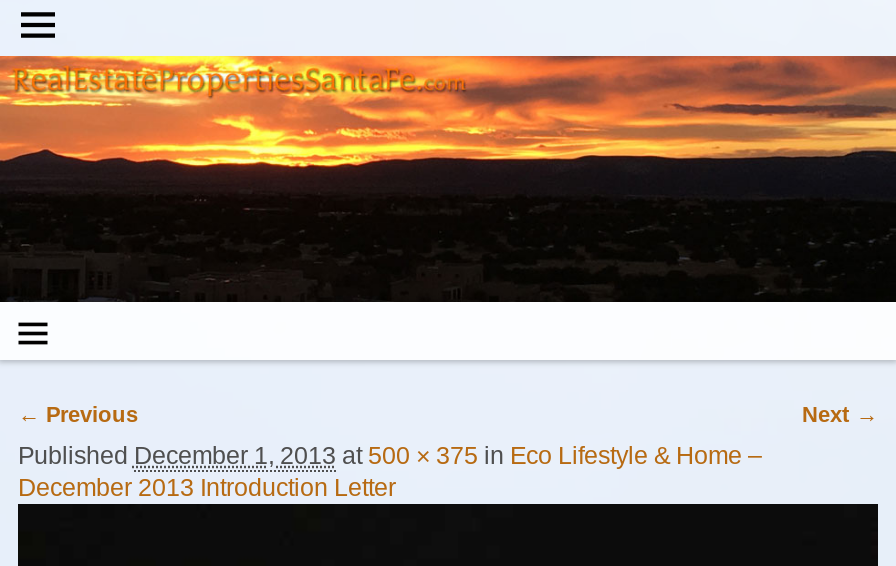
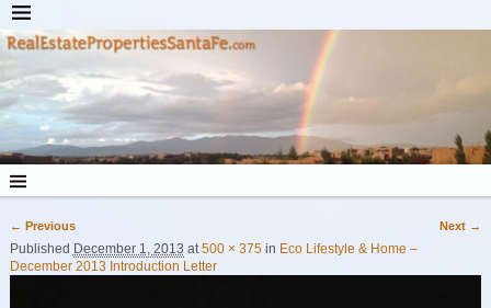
- [image]
+ [image]
